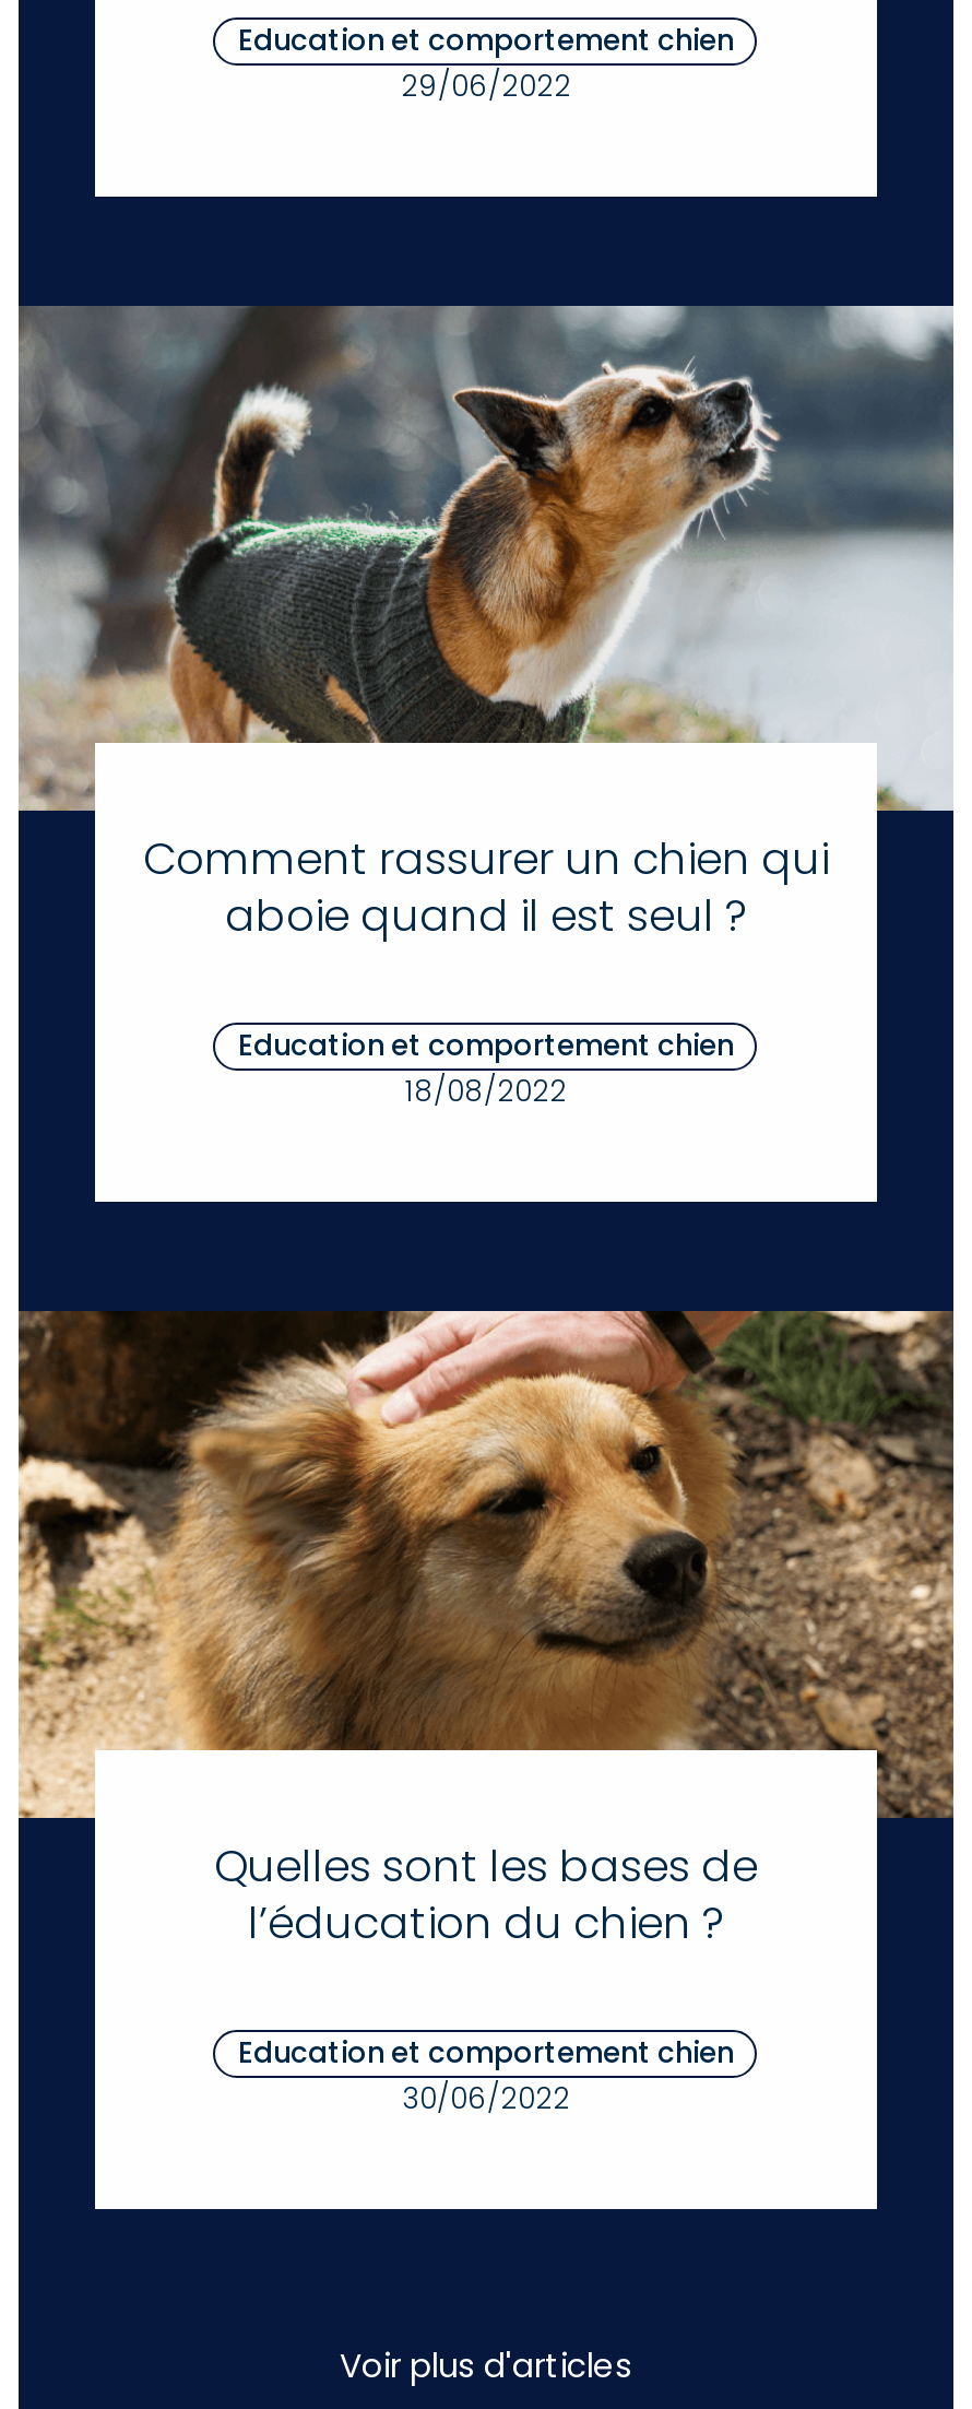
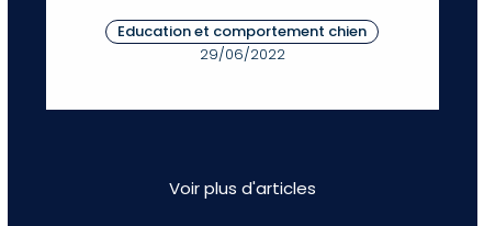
- [image]
- Comment rassurer un chien qui
- aboie quand il est seul ?
- Education et comportement chien
- 18/08/2022

- [image]
- Quelles sont les bases de
- l’éducation du chien ?
- Education et comportement chien
- 30/06/2022
